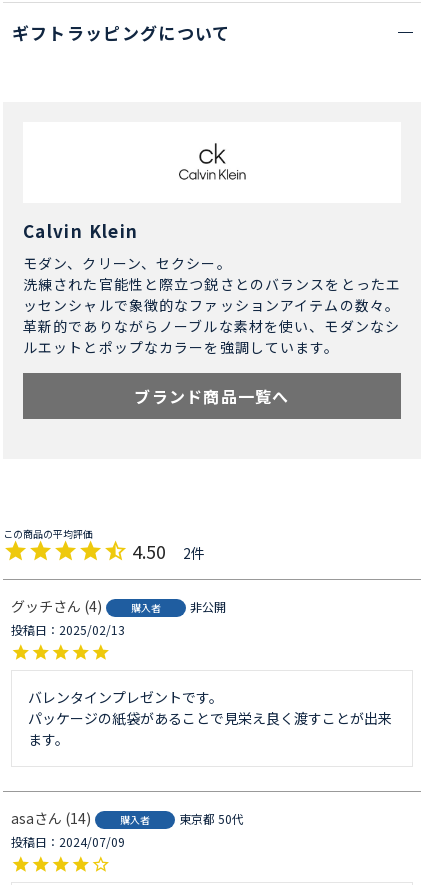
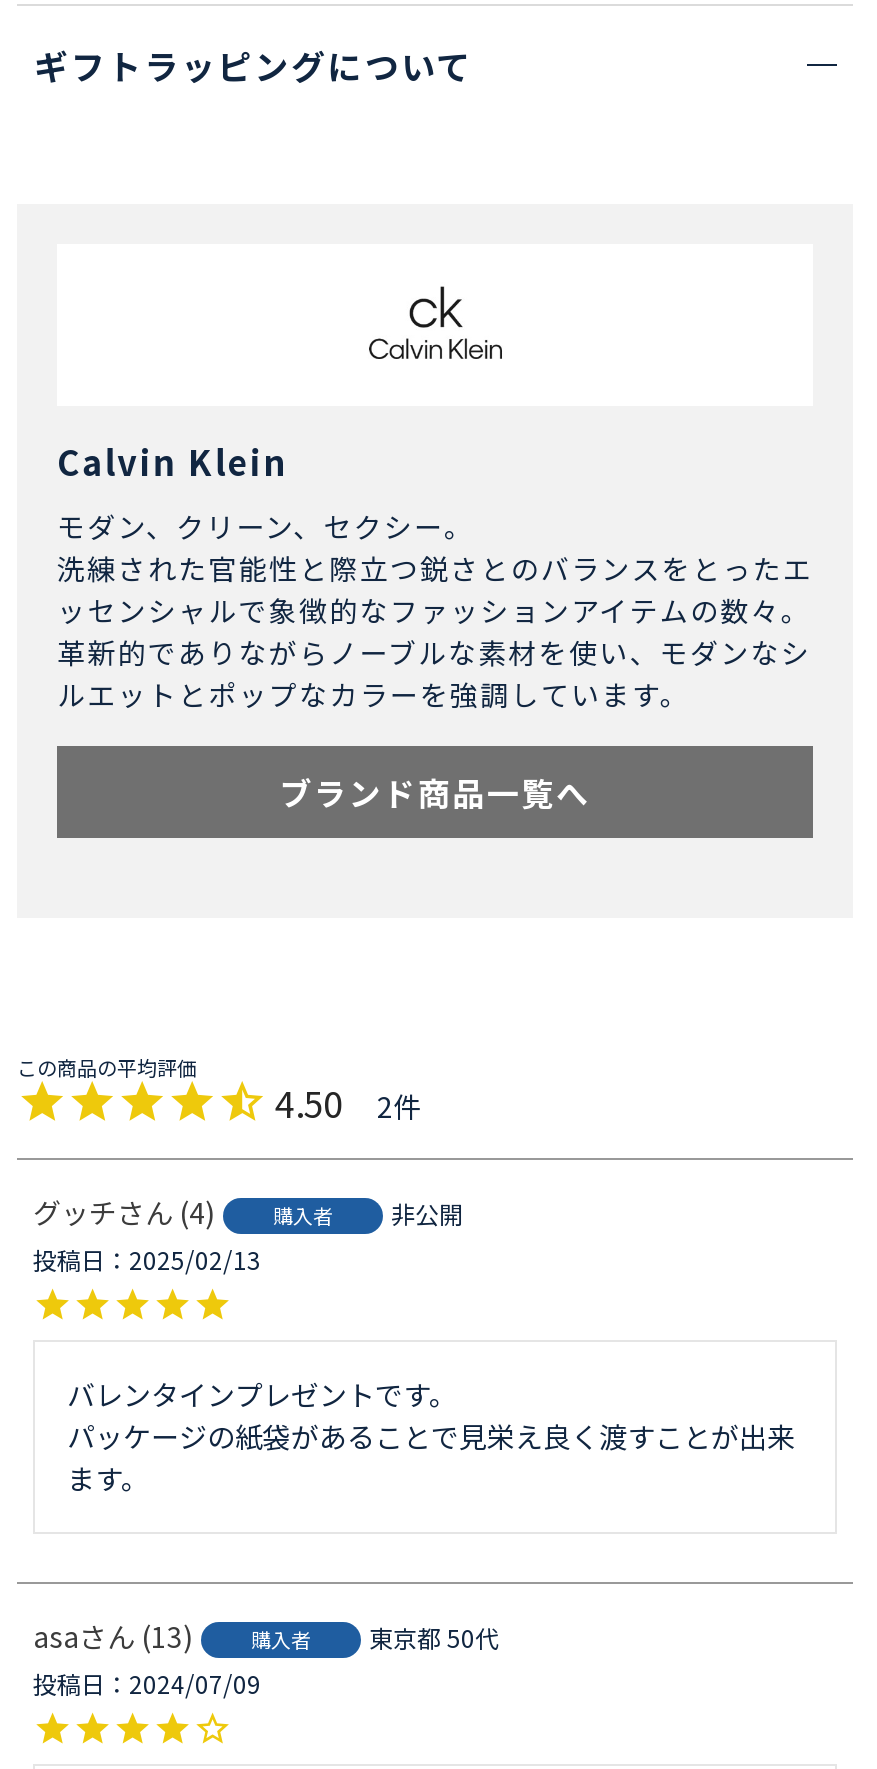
- asa 14
+ asa 13
